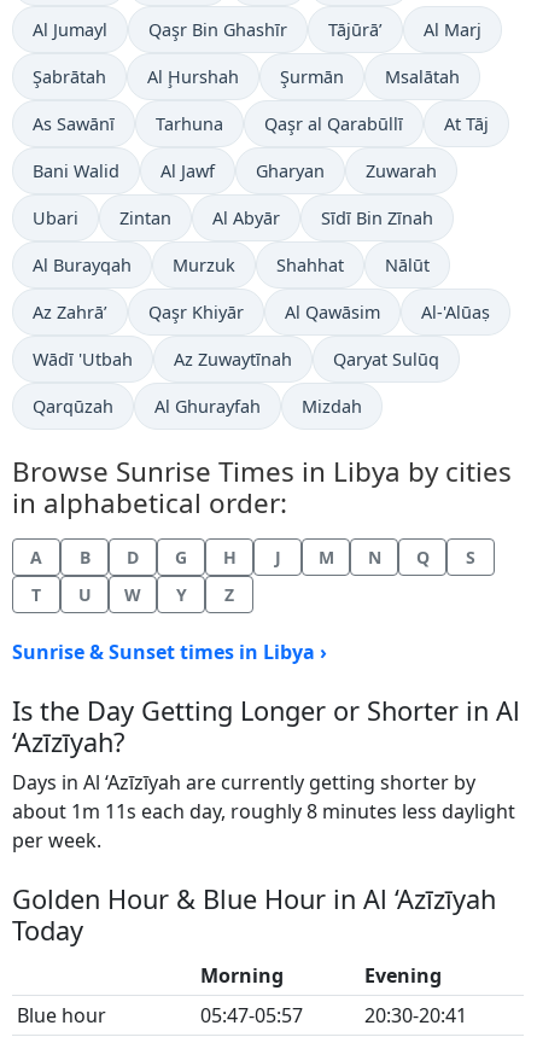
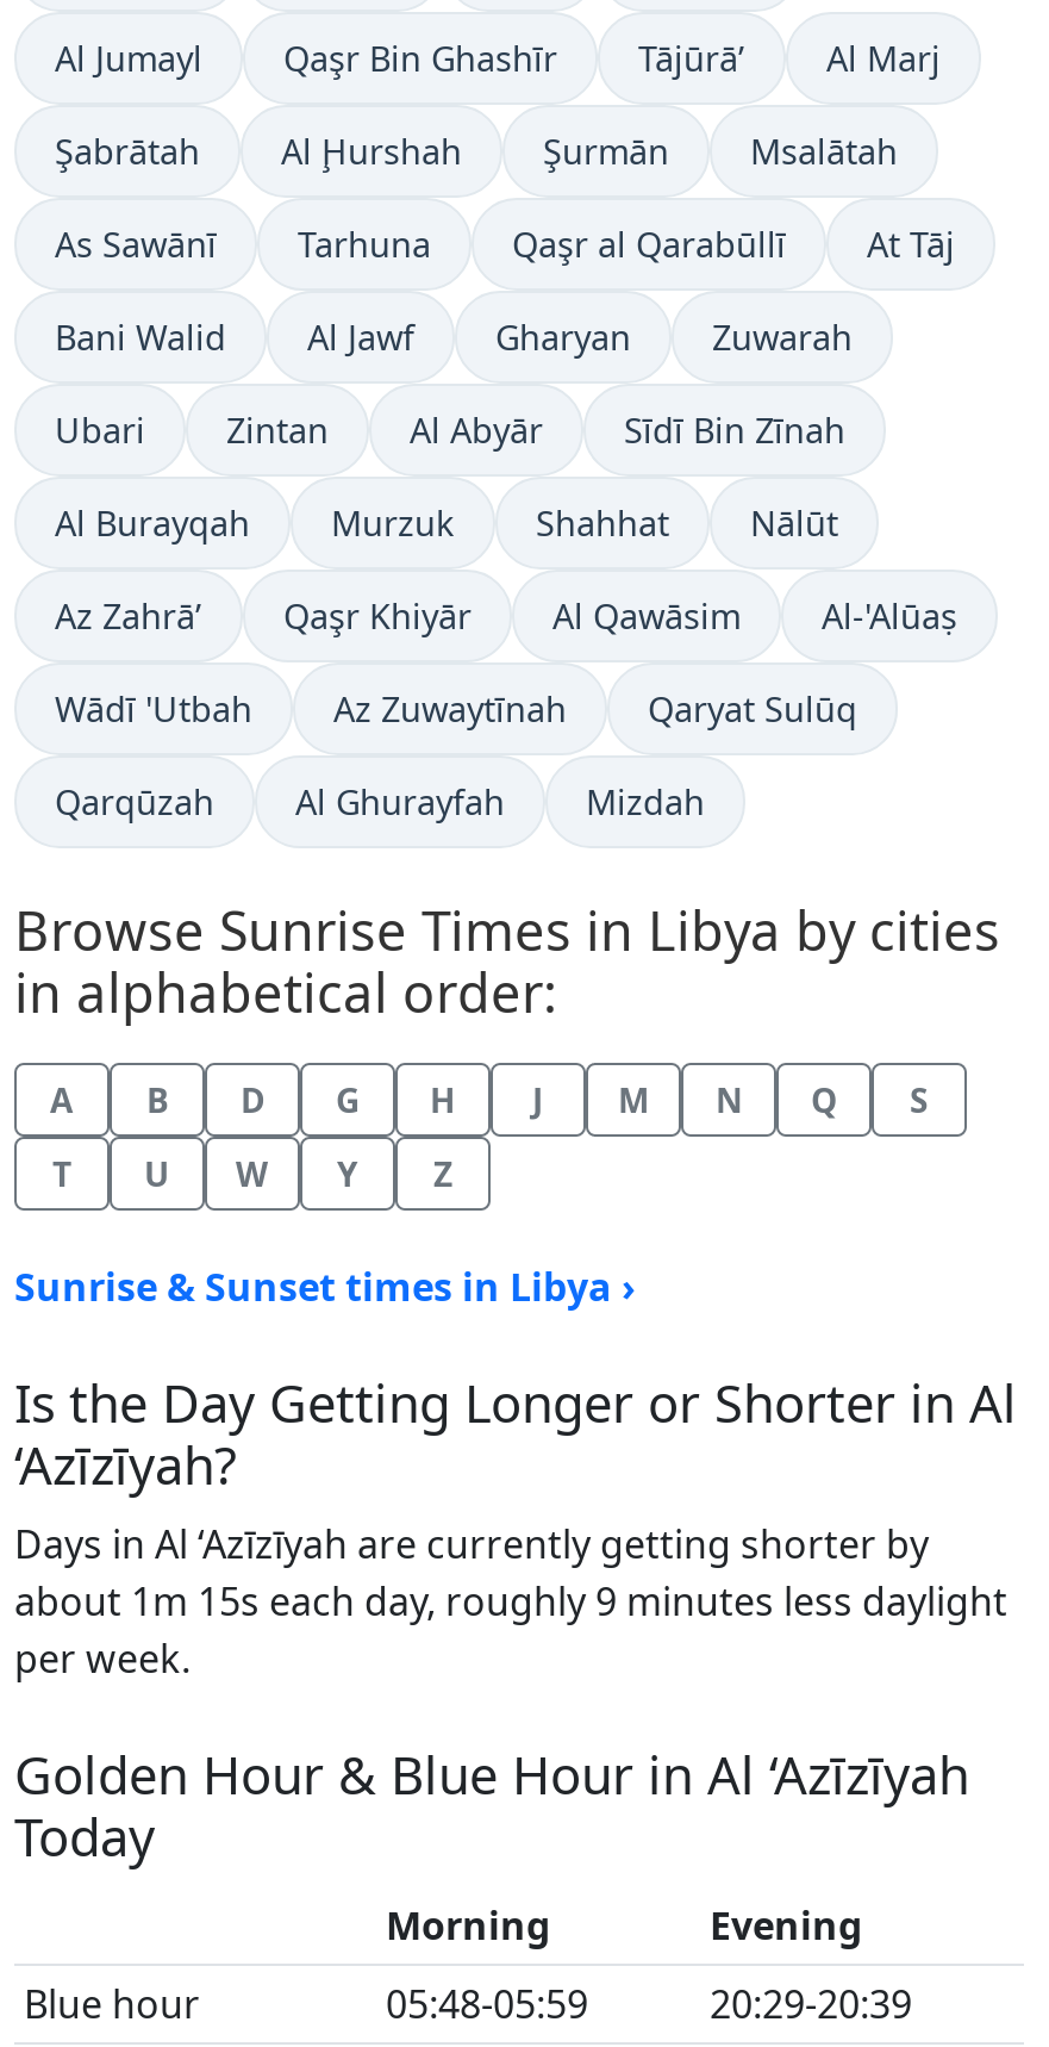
- about 1m 11s each day, roughly 8 minutes less daylight
+ about 1m 15s each day, roughly 9 minutes less daylight

- 05:47-05:57
+ 05:48-05:59

- 20:30-20:41
+ 20:29-20:39
